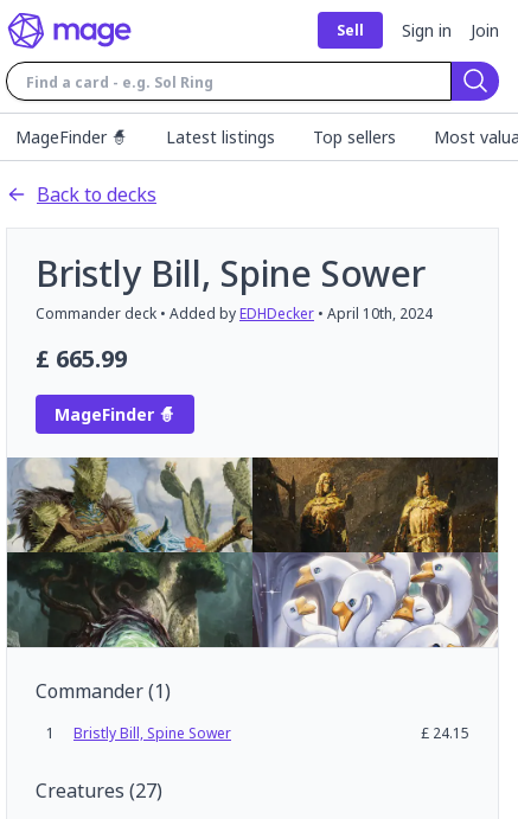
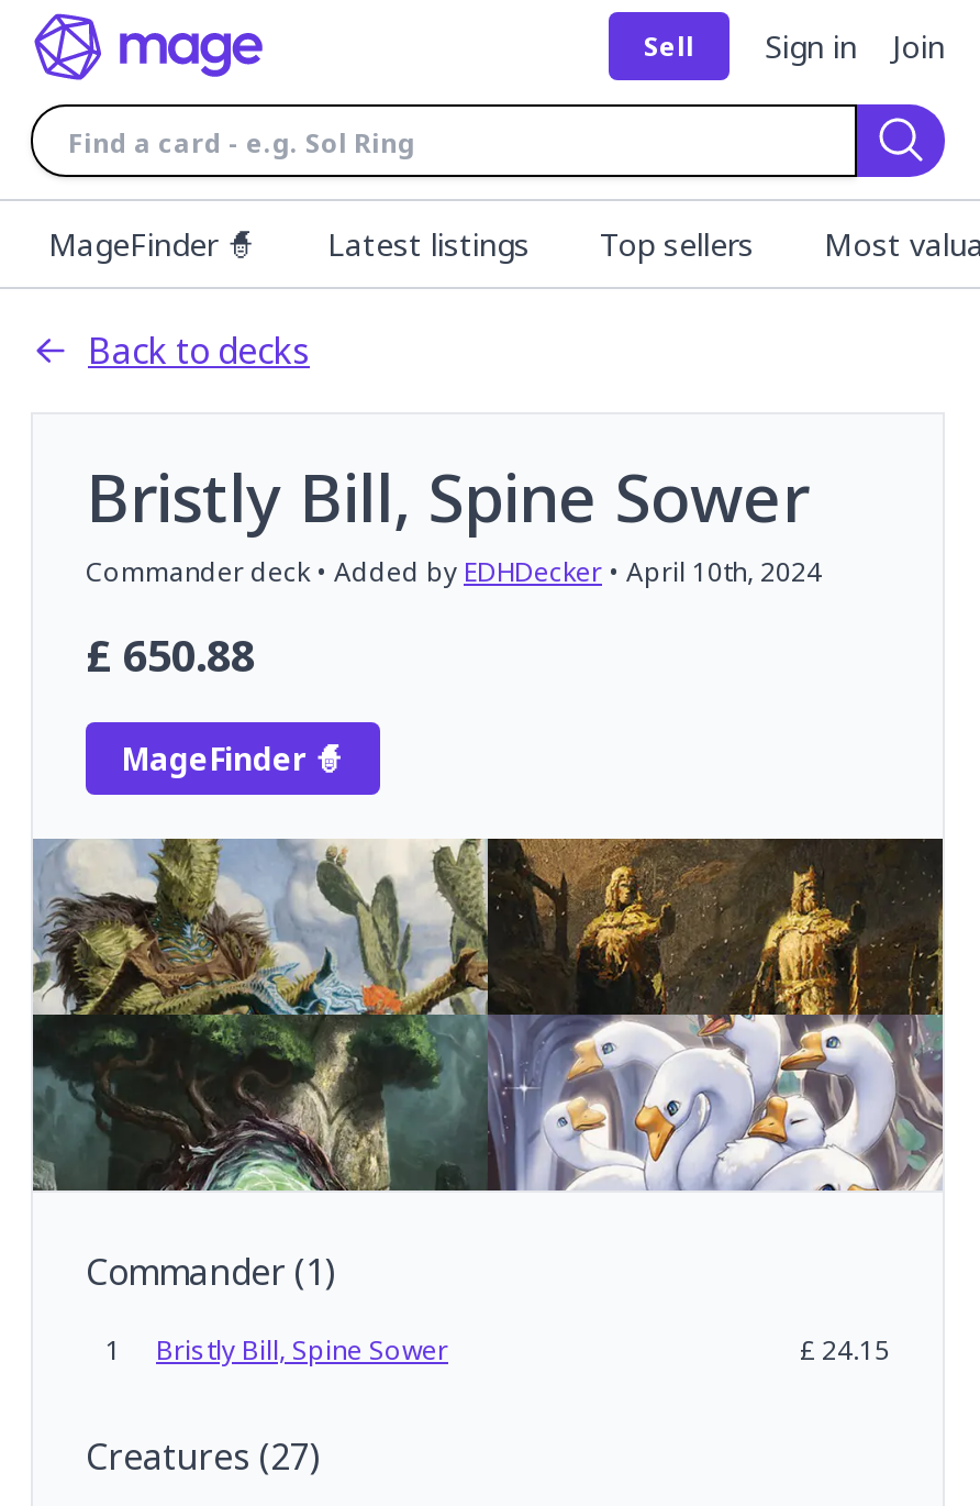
- £665.99
+ £650.88
